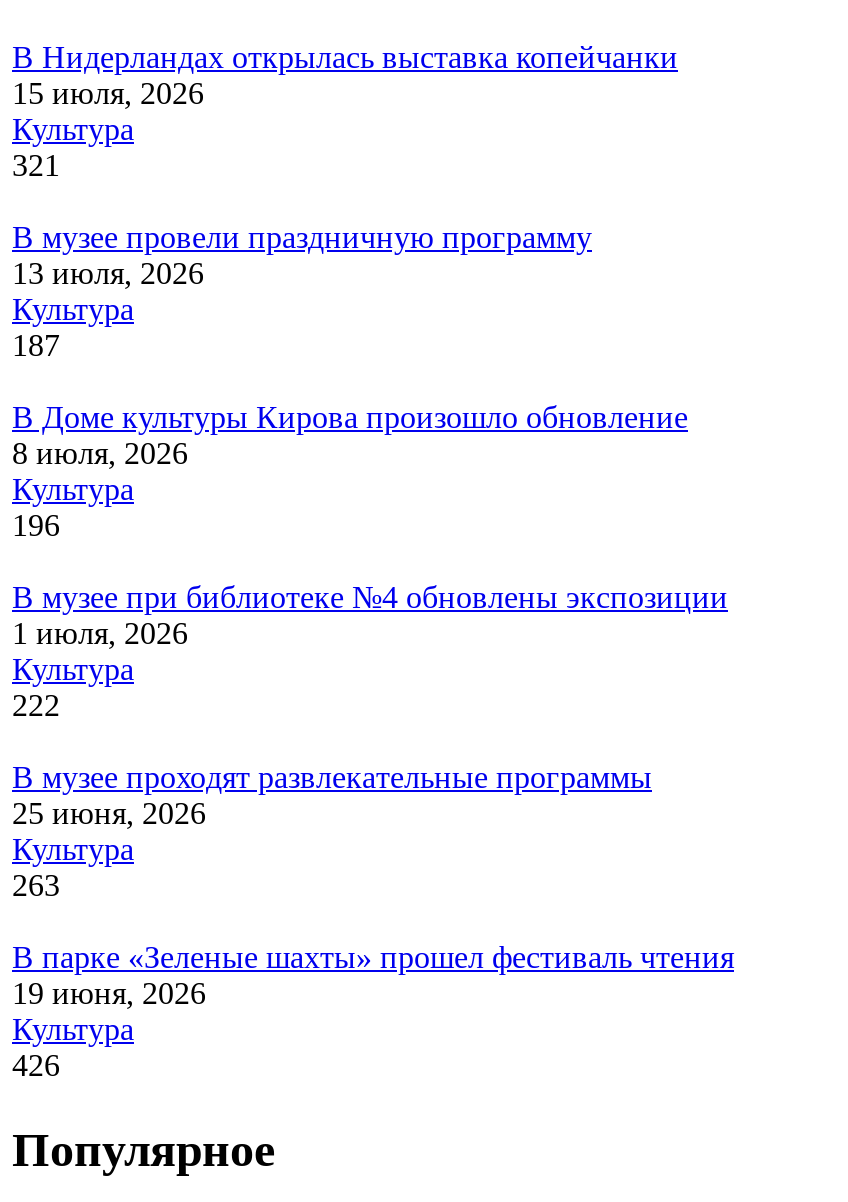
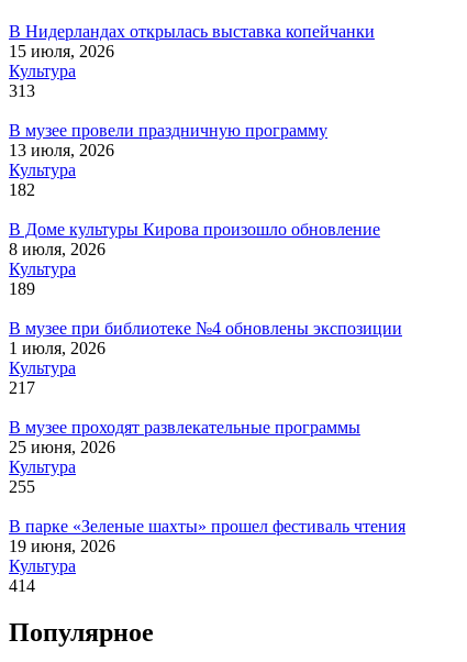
- 321
+ 313

- 187
+ 182

- 196
+ 189

- 222
+ 217

- 263
+ 255

- 426
+ 414
